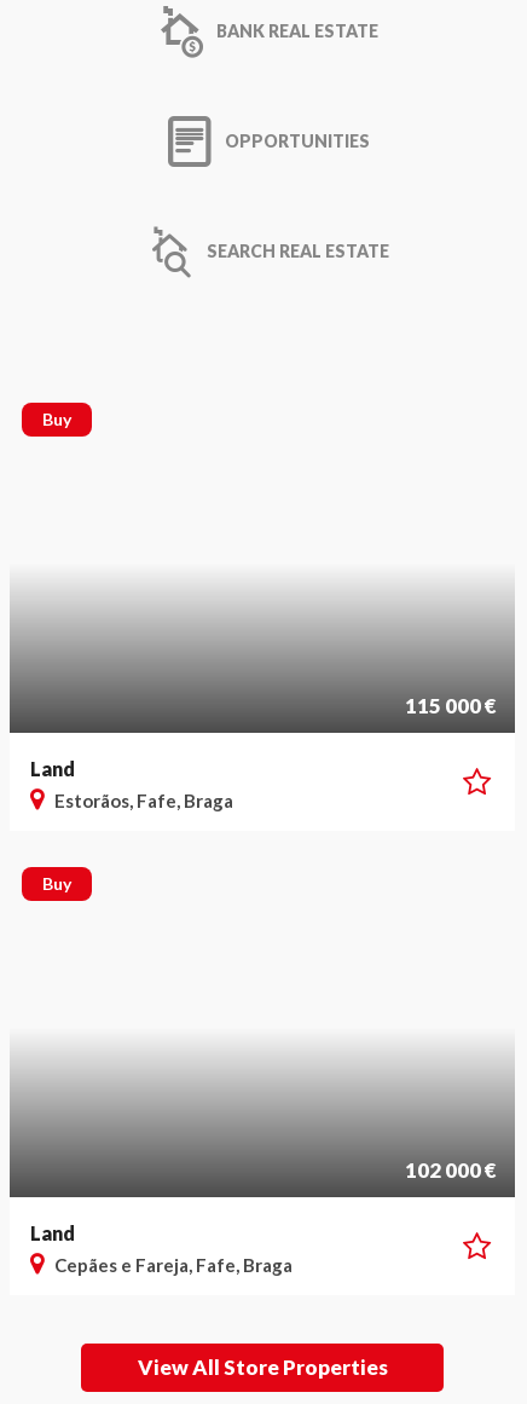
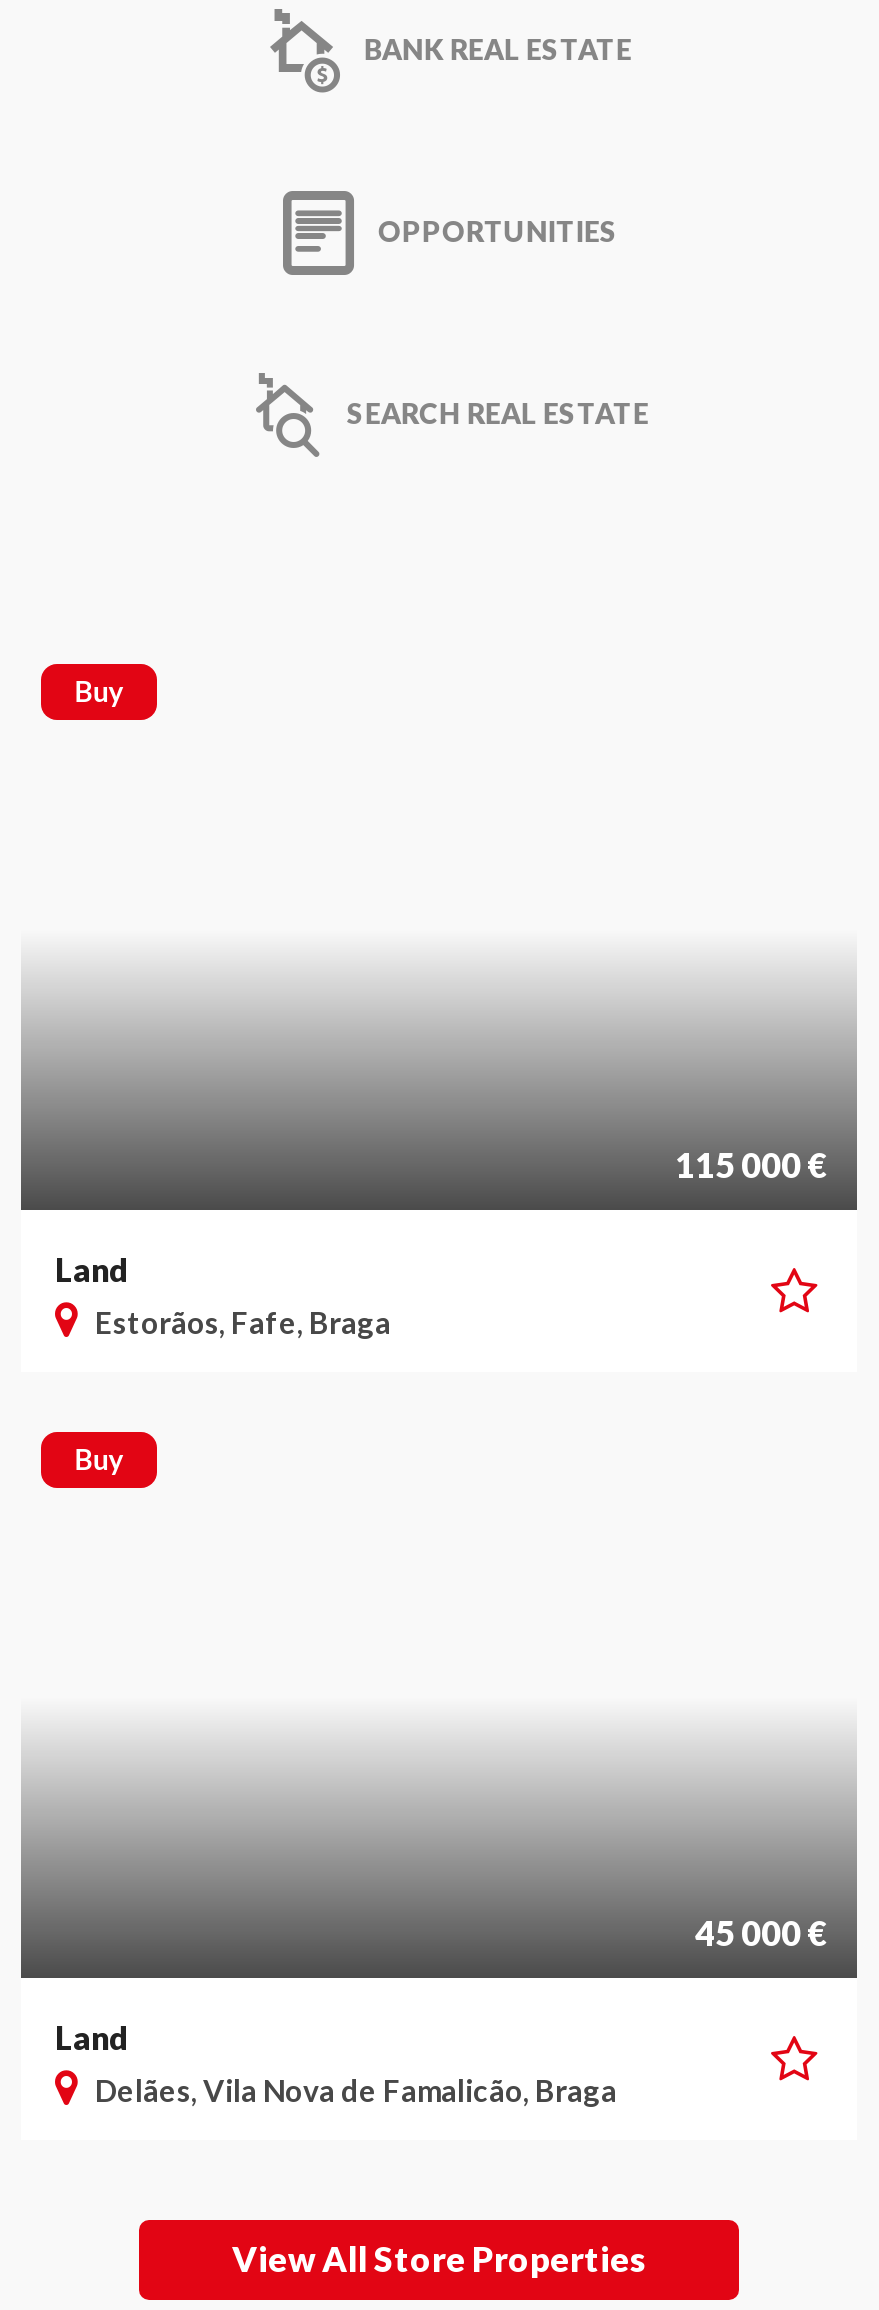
- 102 000 €
+ 45 000 €

- Cepães e Fareja, Fafe, Braga
+ Delães, Vila Nova de Famalicão, Braga
